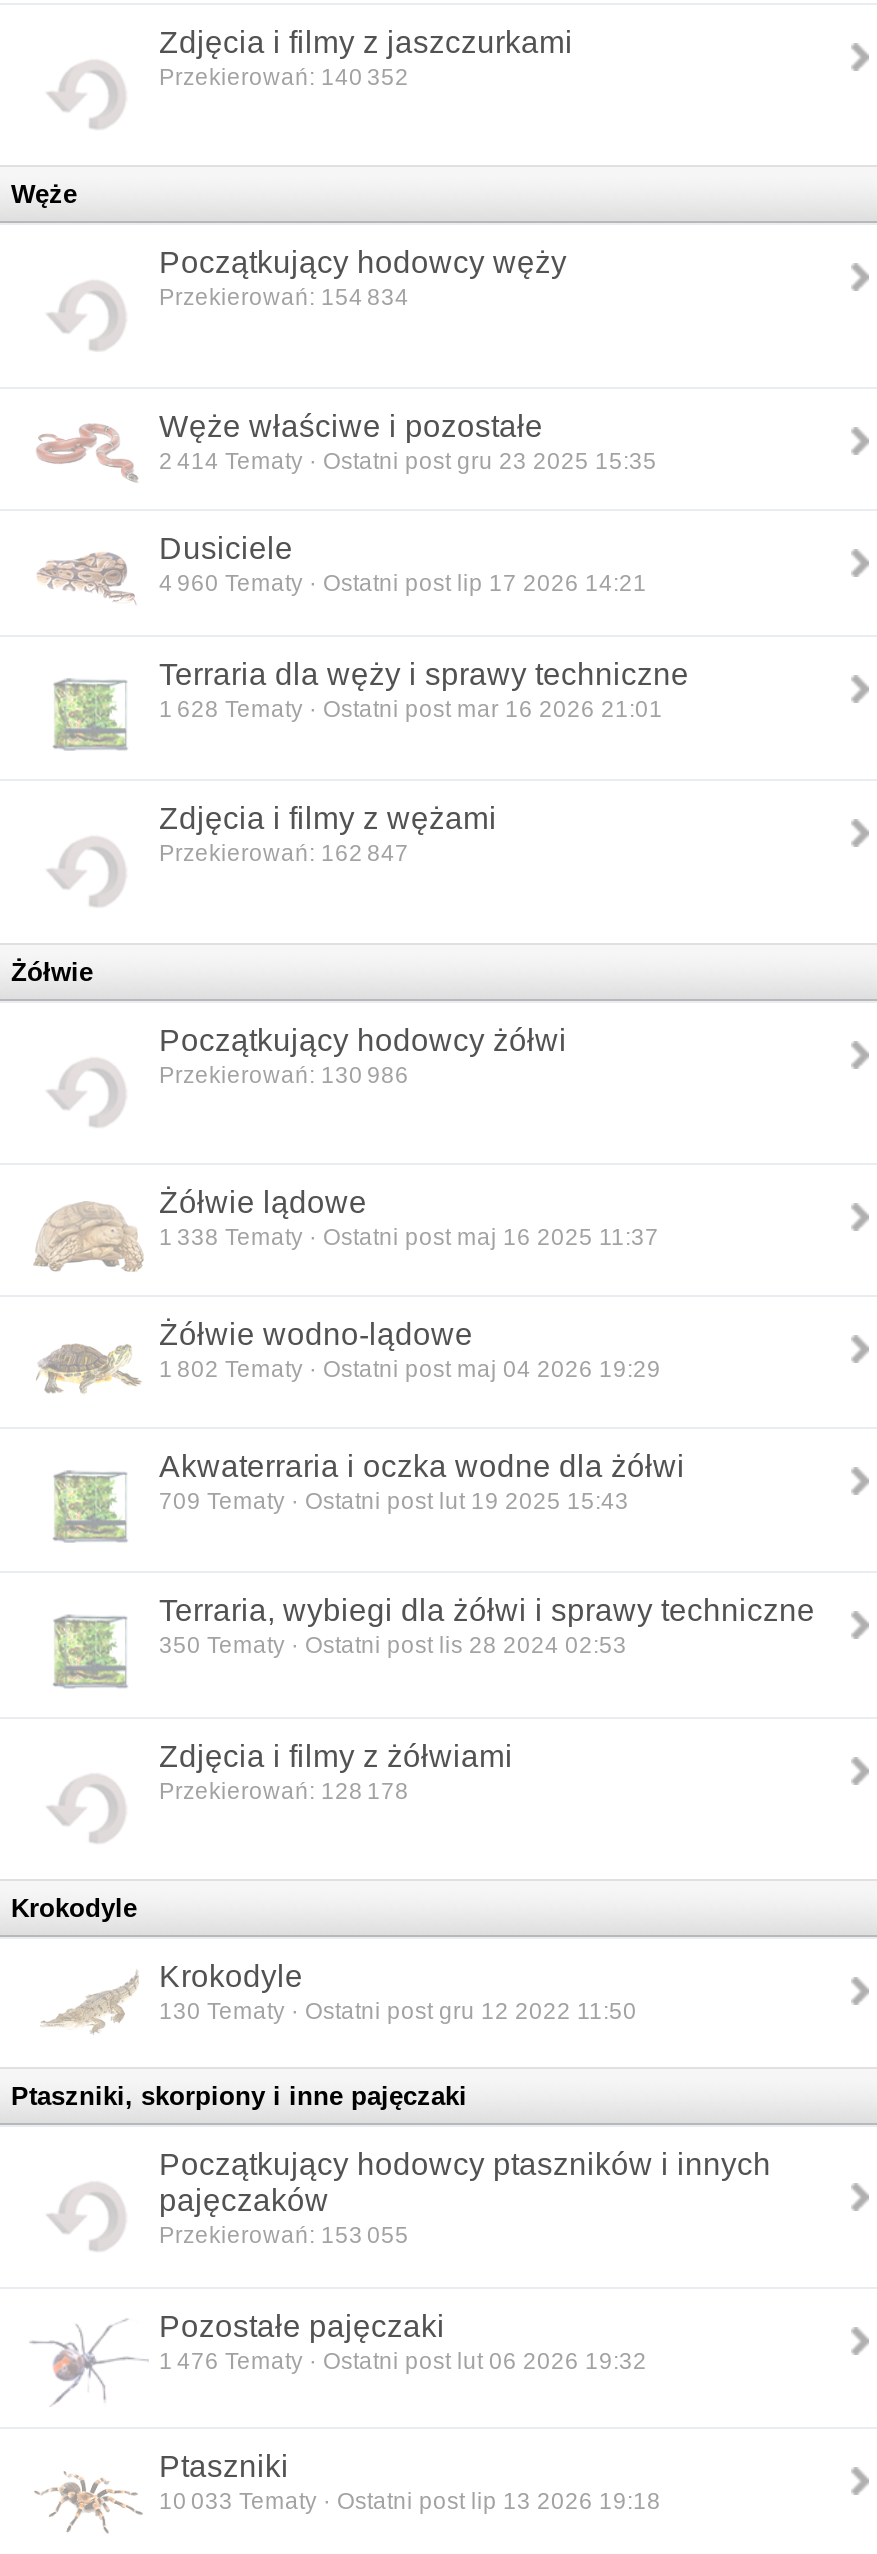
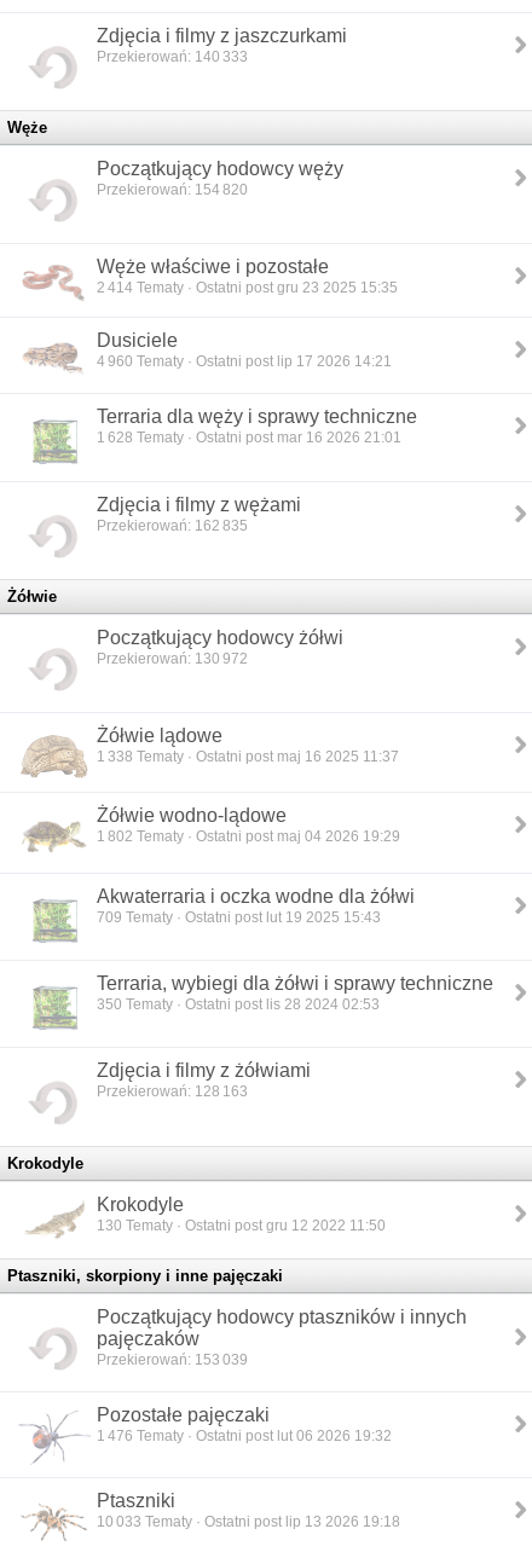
- Przekierowań: 140 352
+ Przekierowań: 140 333

- Przekierowań: 154 834
+ Przekierowań: 154 820

- Przekierowań: 162 847
+ Przekierowań: 162 835

- Przekierowań: 130 986
+ Przekierowań: 130 972

- Przekierowań: 128 178
+ Przekierowań: 128 163

- Przekierowań: 153 055
+ Przekierowań: 153 039
